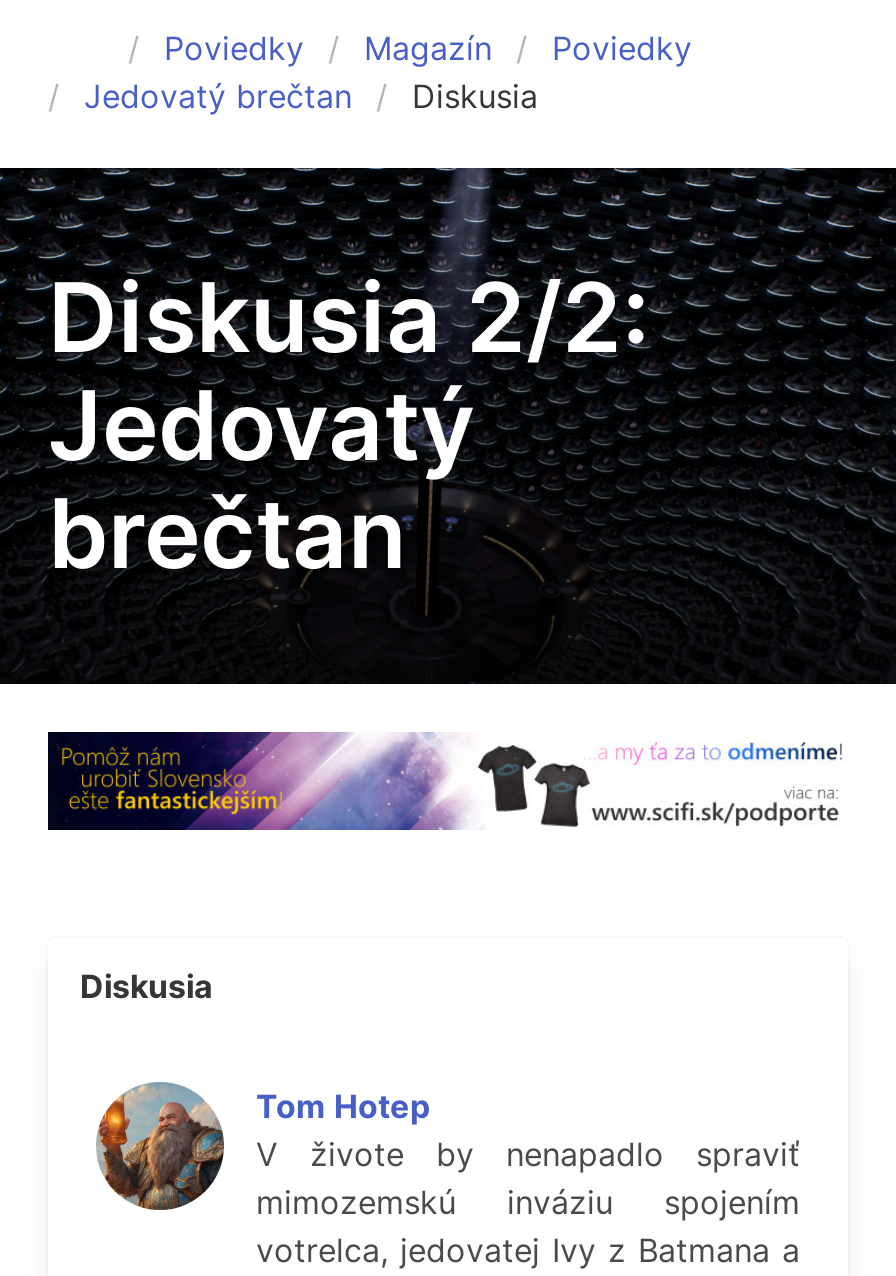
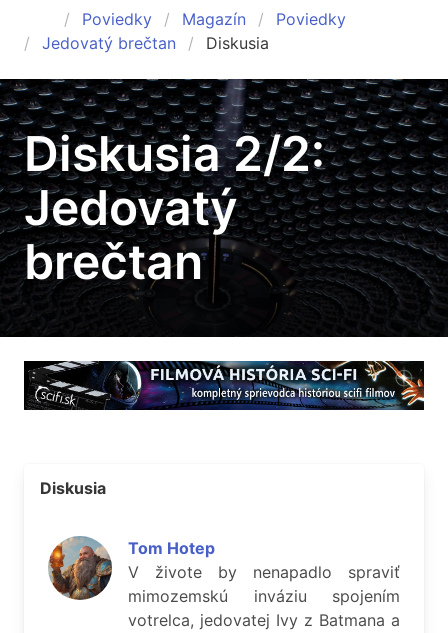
- [image]
+ [image]
